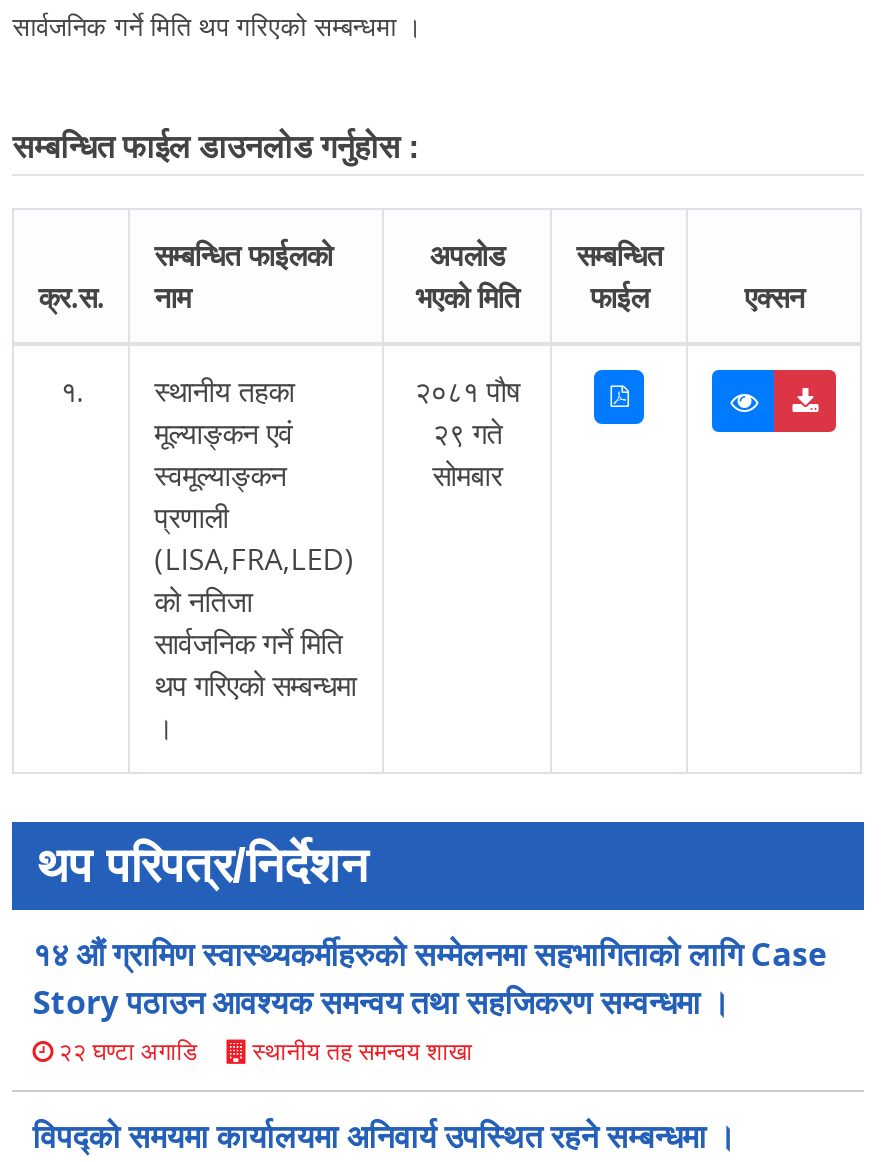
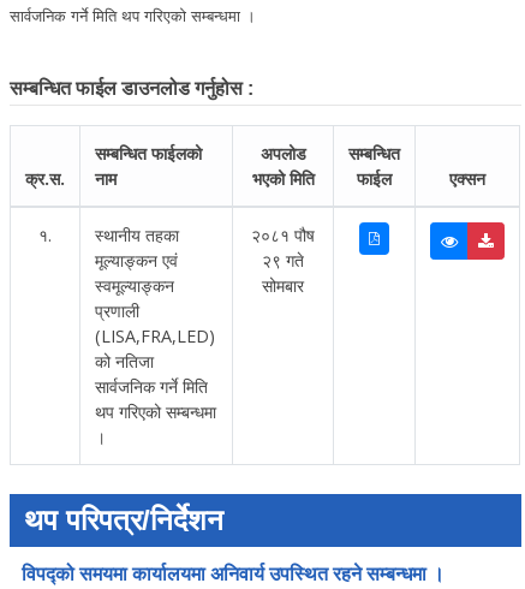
- १४ औं ग्रामिण स्वास्थ्यकर्मीहरुको सम्मेलनमा सहभागिताको लागि Case
- Story पठाउन आवश्यक समन्वय तथा सहजिकरण सम्वन्धमा ।
- २२ घण्टा अगाडि
- स्थानीय तह समन्वय शाखा
